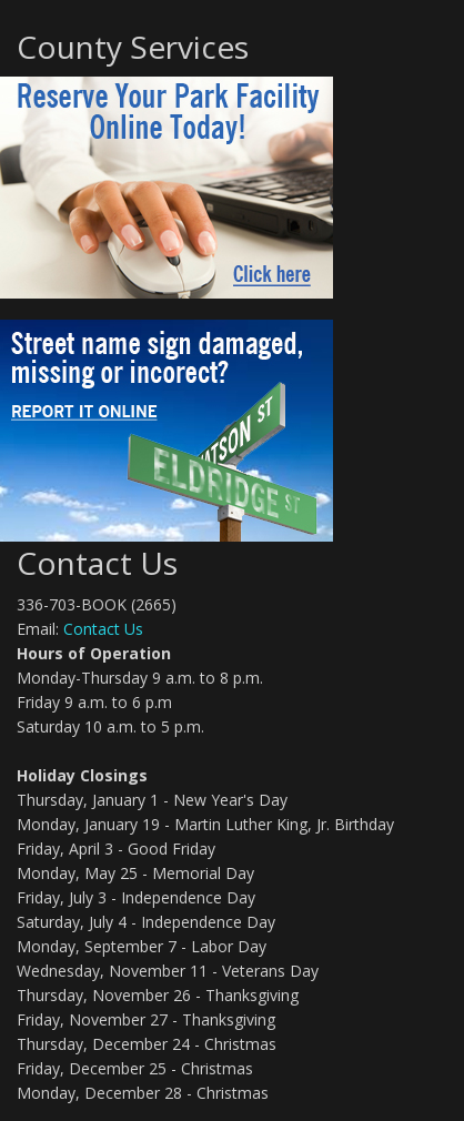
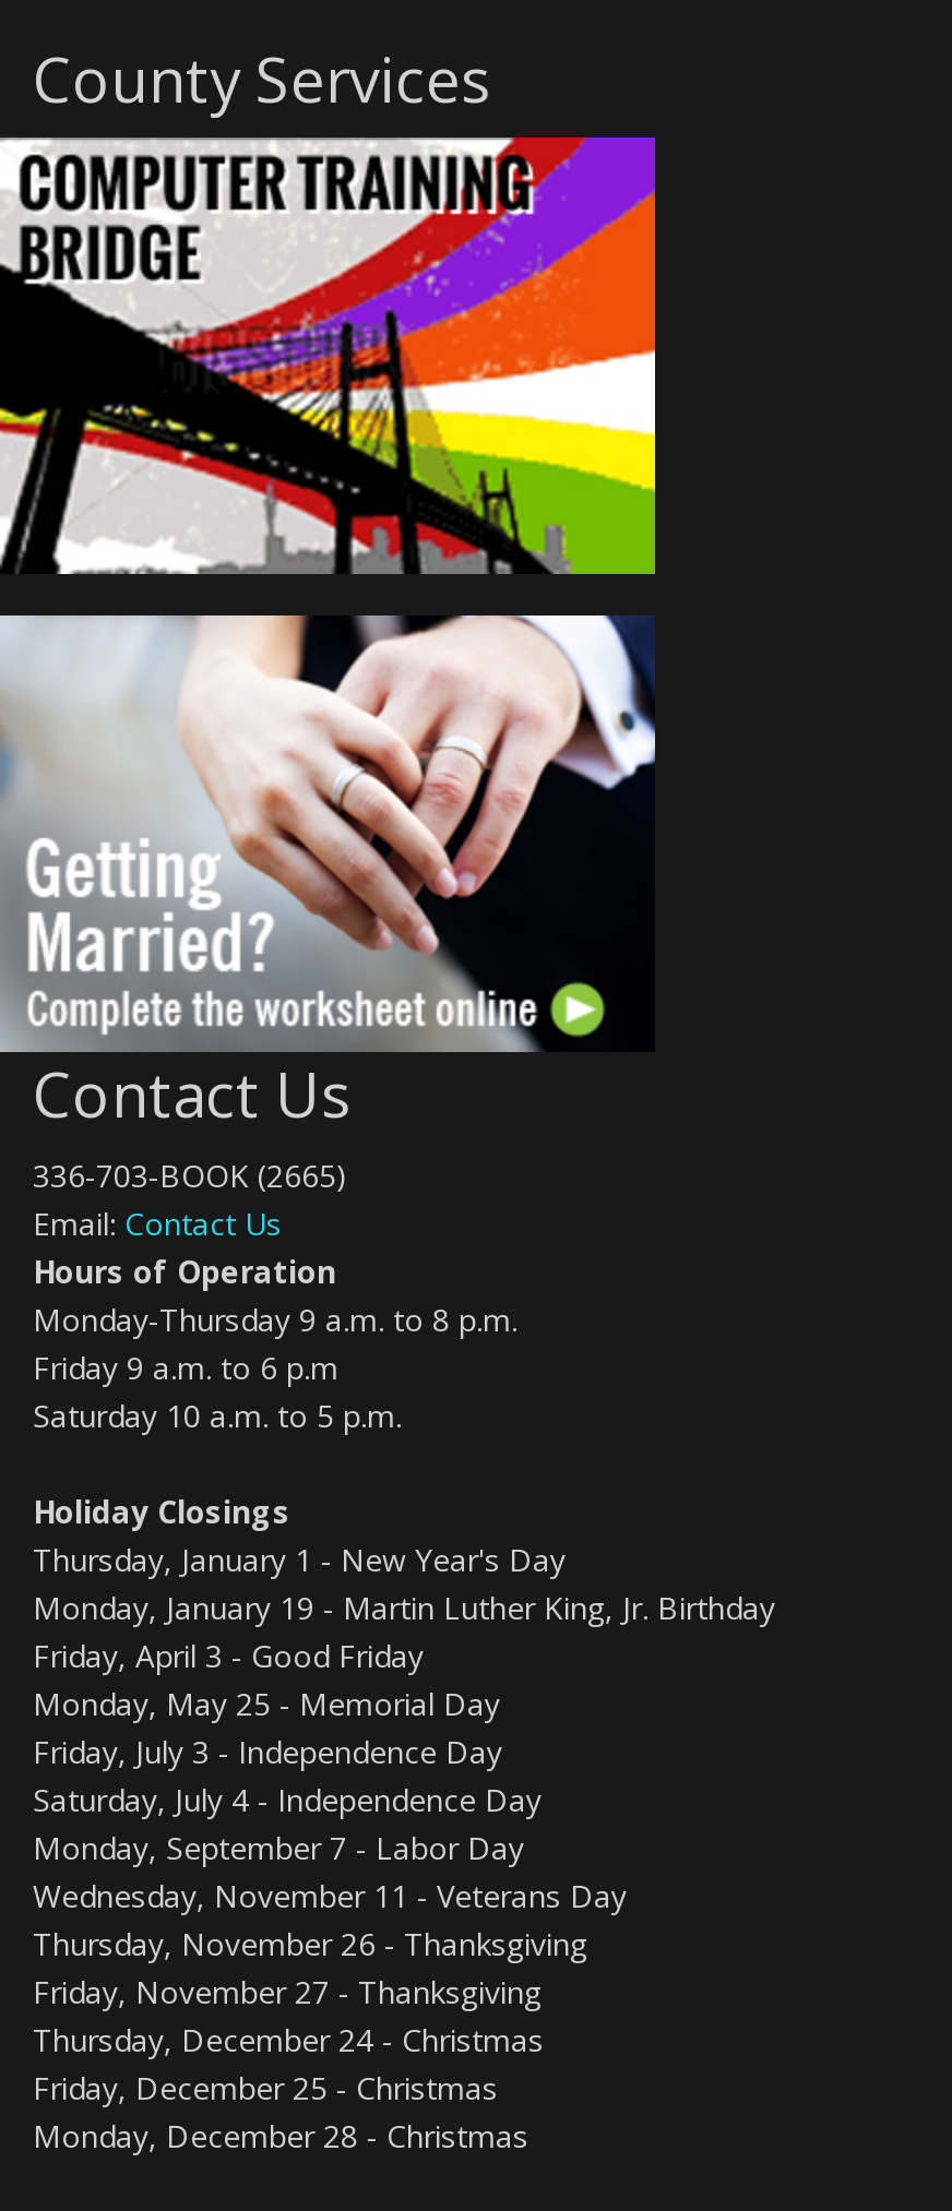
- [image]
+ [image]

- [image]
+ [image]
